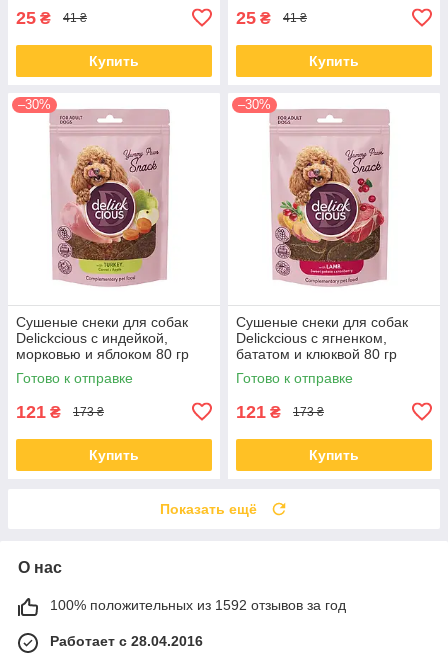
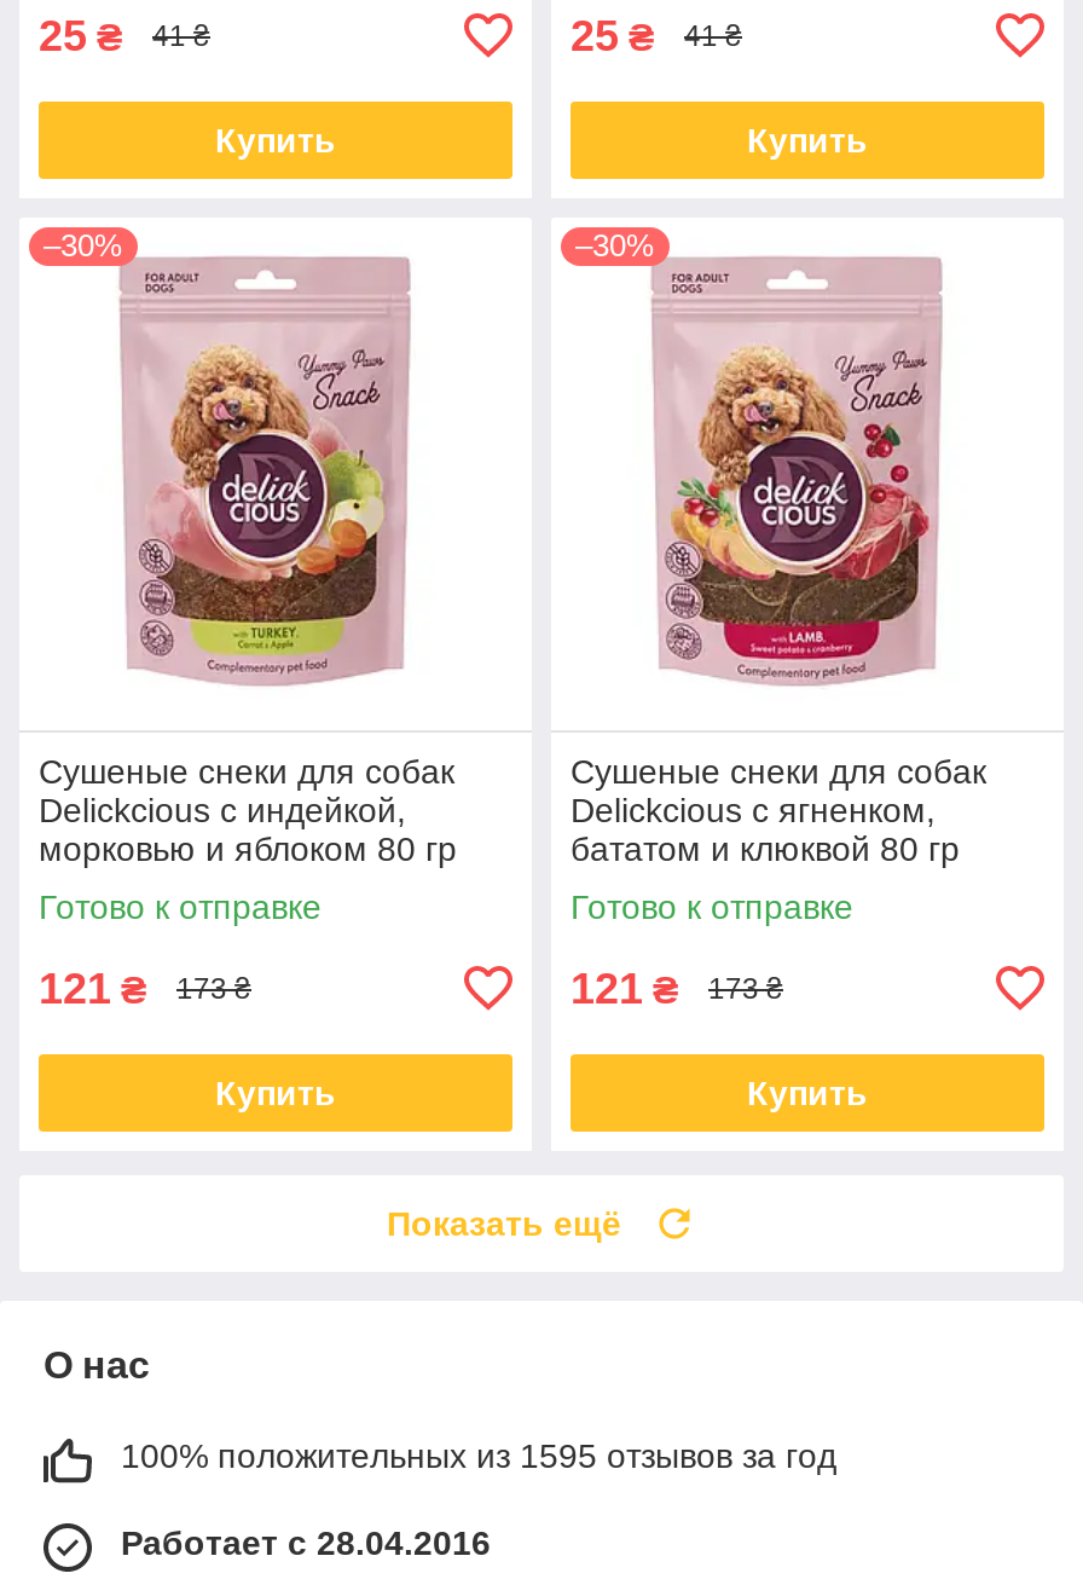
- 100% положительных из 1592 отзывов за год
+ 100% положительных из 1595 отзывов за год
